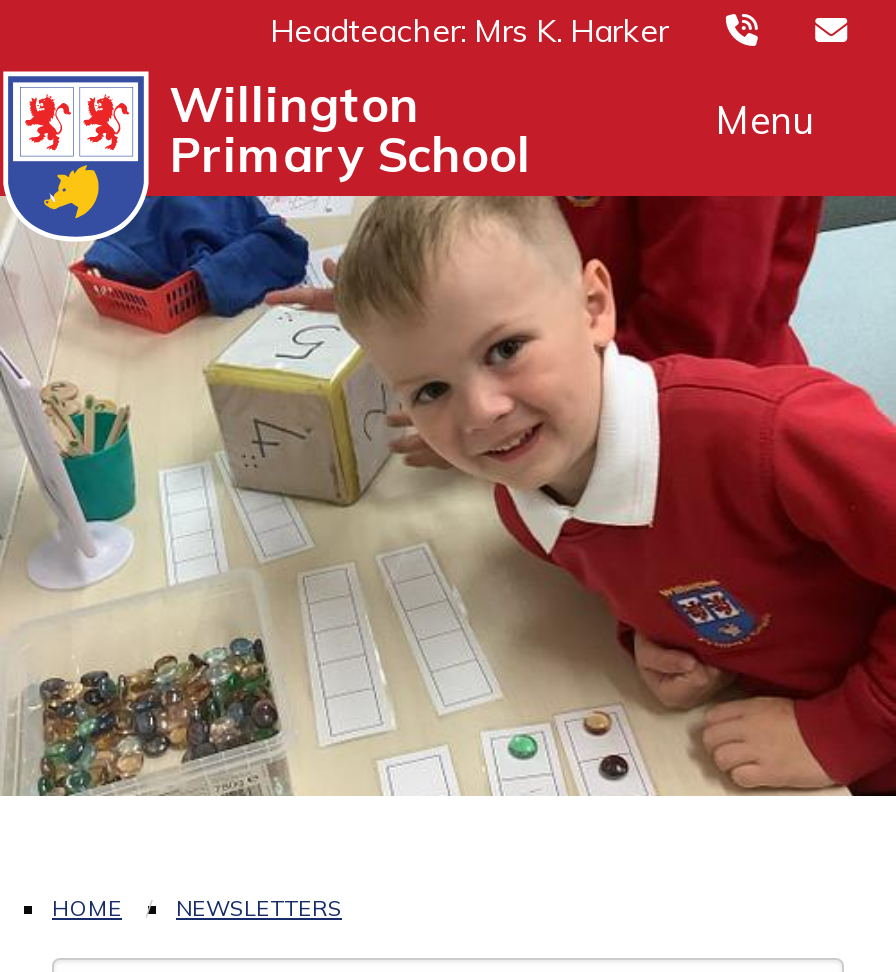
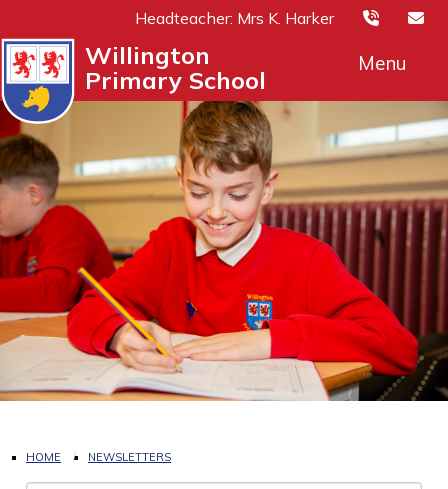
- [image]
+ [image]
